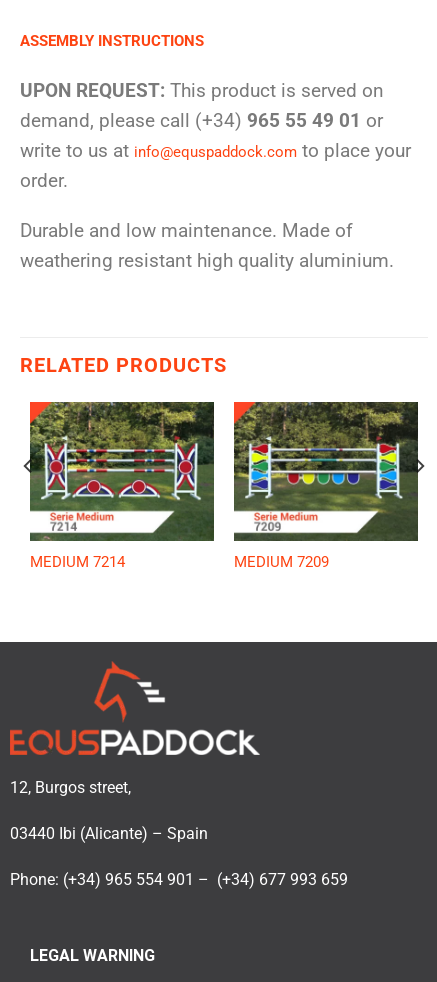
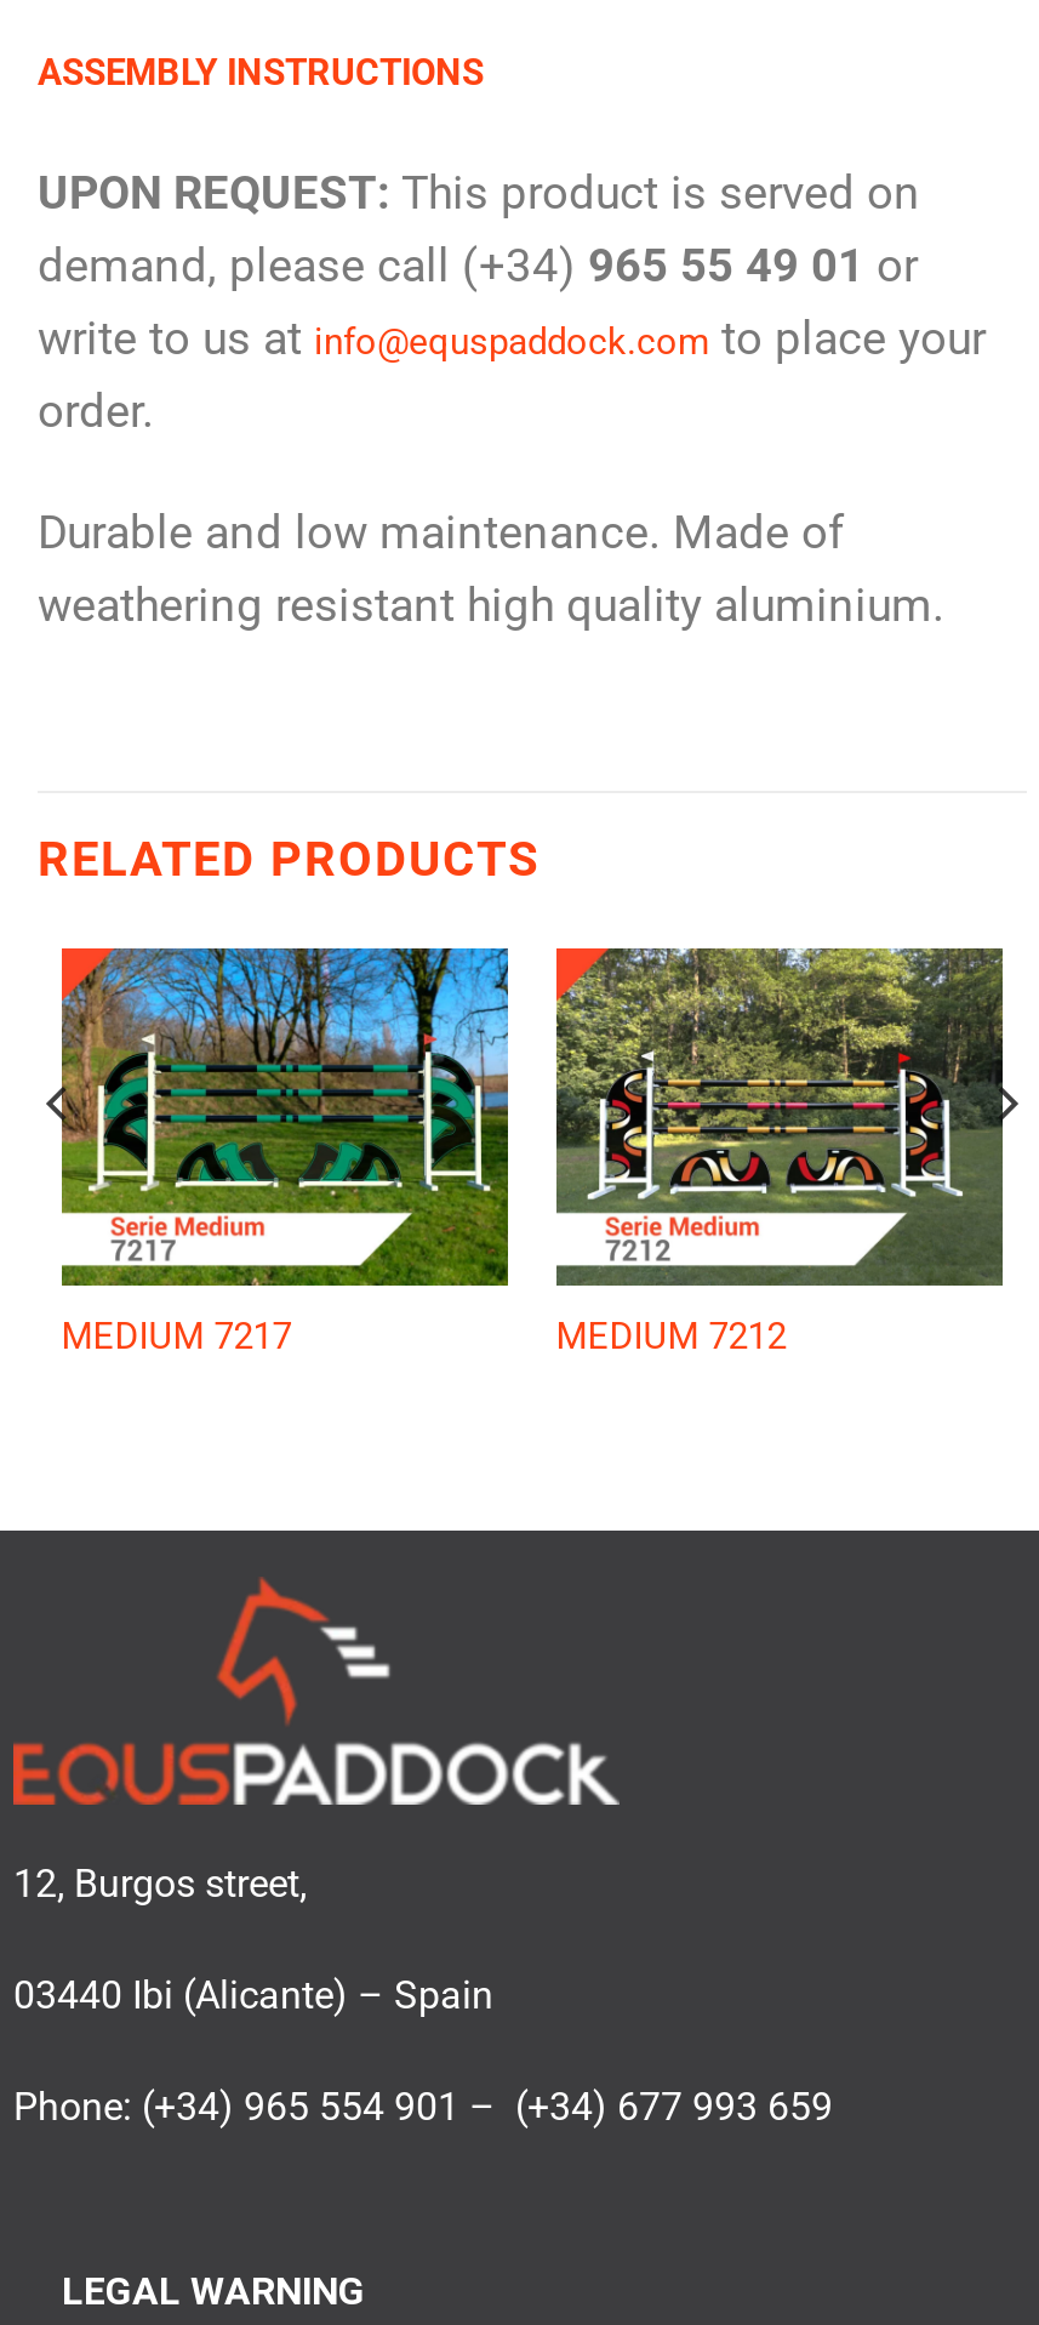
- [image]
- MEDIUM 7214
+ [image]
+ MEDIUM 7217

- [image]
+ [image]

- MEDIUM 7209
+ MEDIUM 7212
